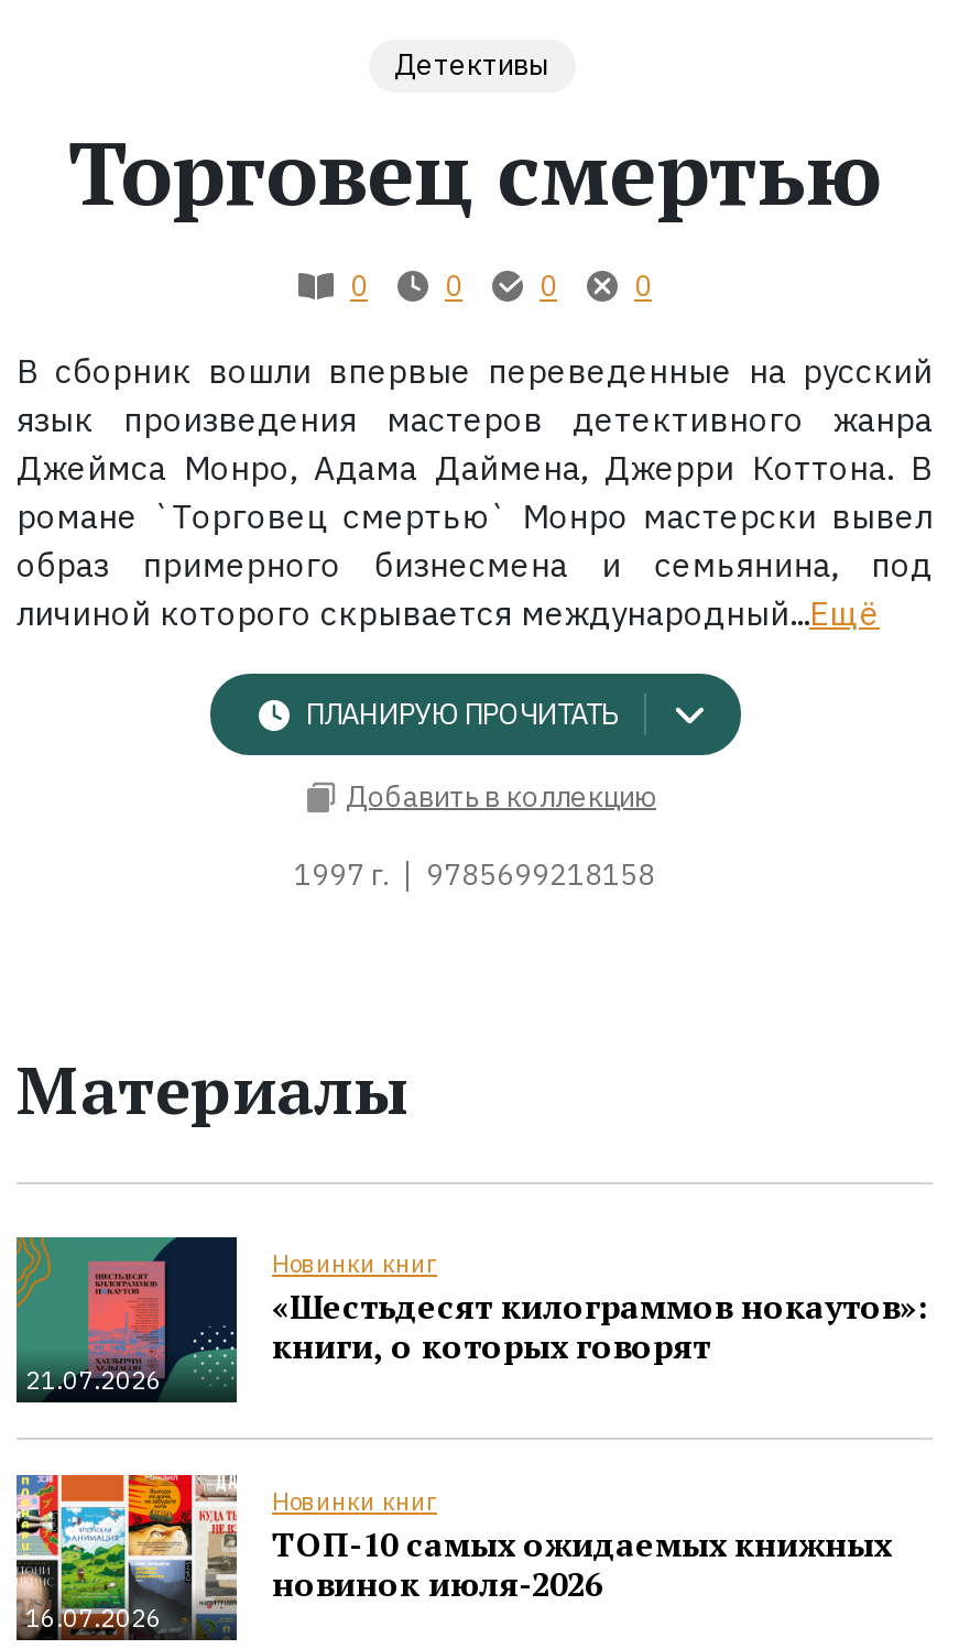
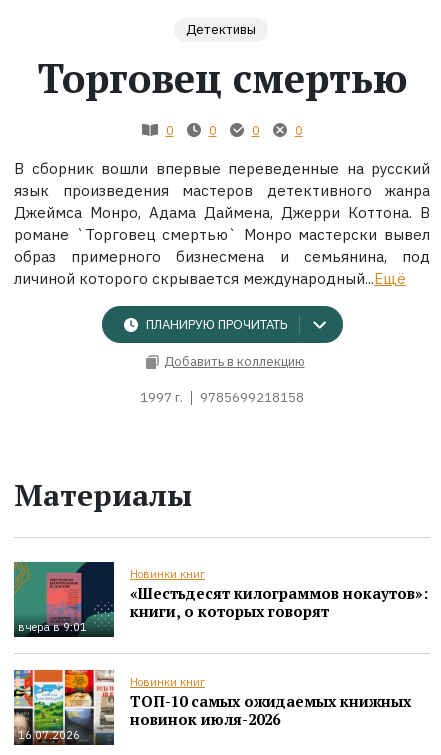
- 21.07.2026
+ вчера в 9:01
